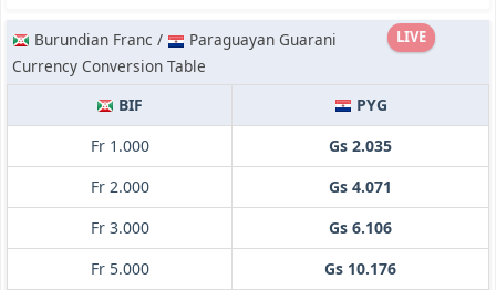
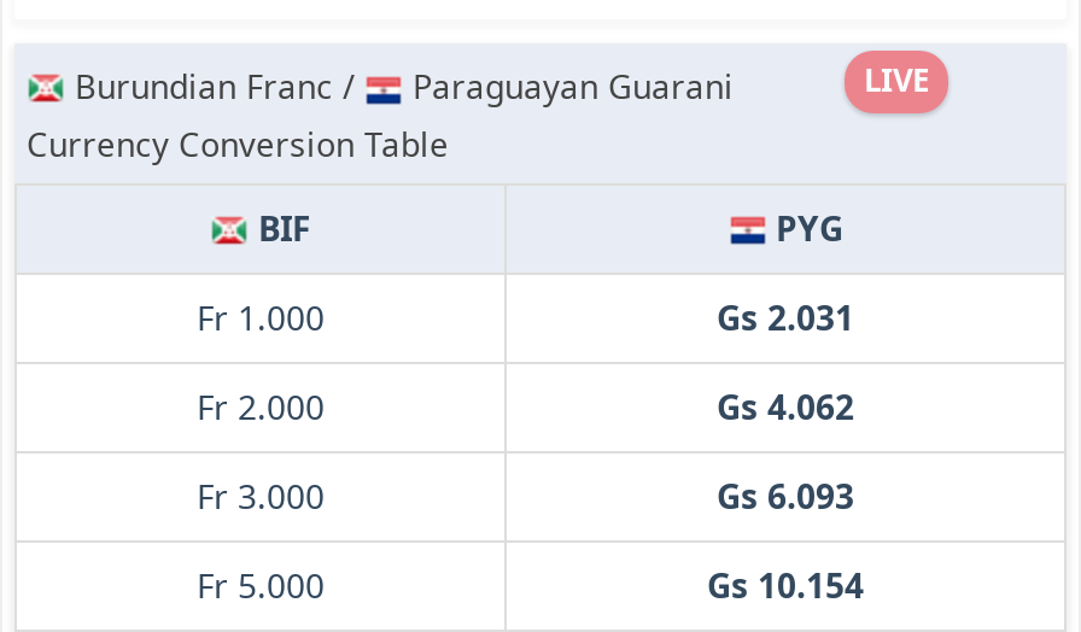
- Gs 2.035
+ Gs 2.031

- Gs 4.071
+ Gs 4.062

- Gs 6.106
+ Gs 6.093

- Gs 10.176
+ Gs 10.154
